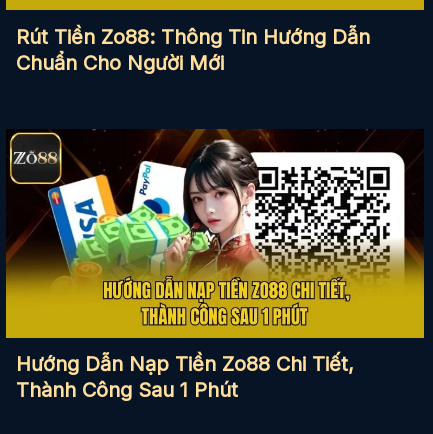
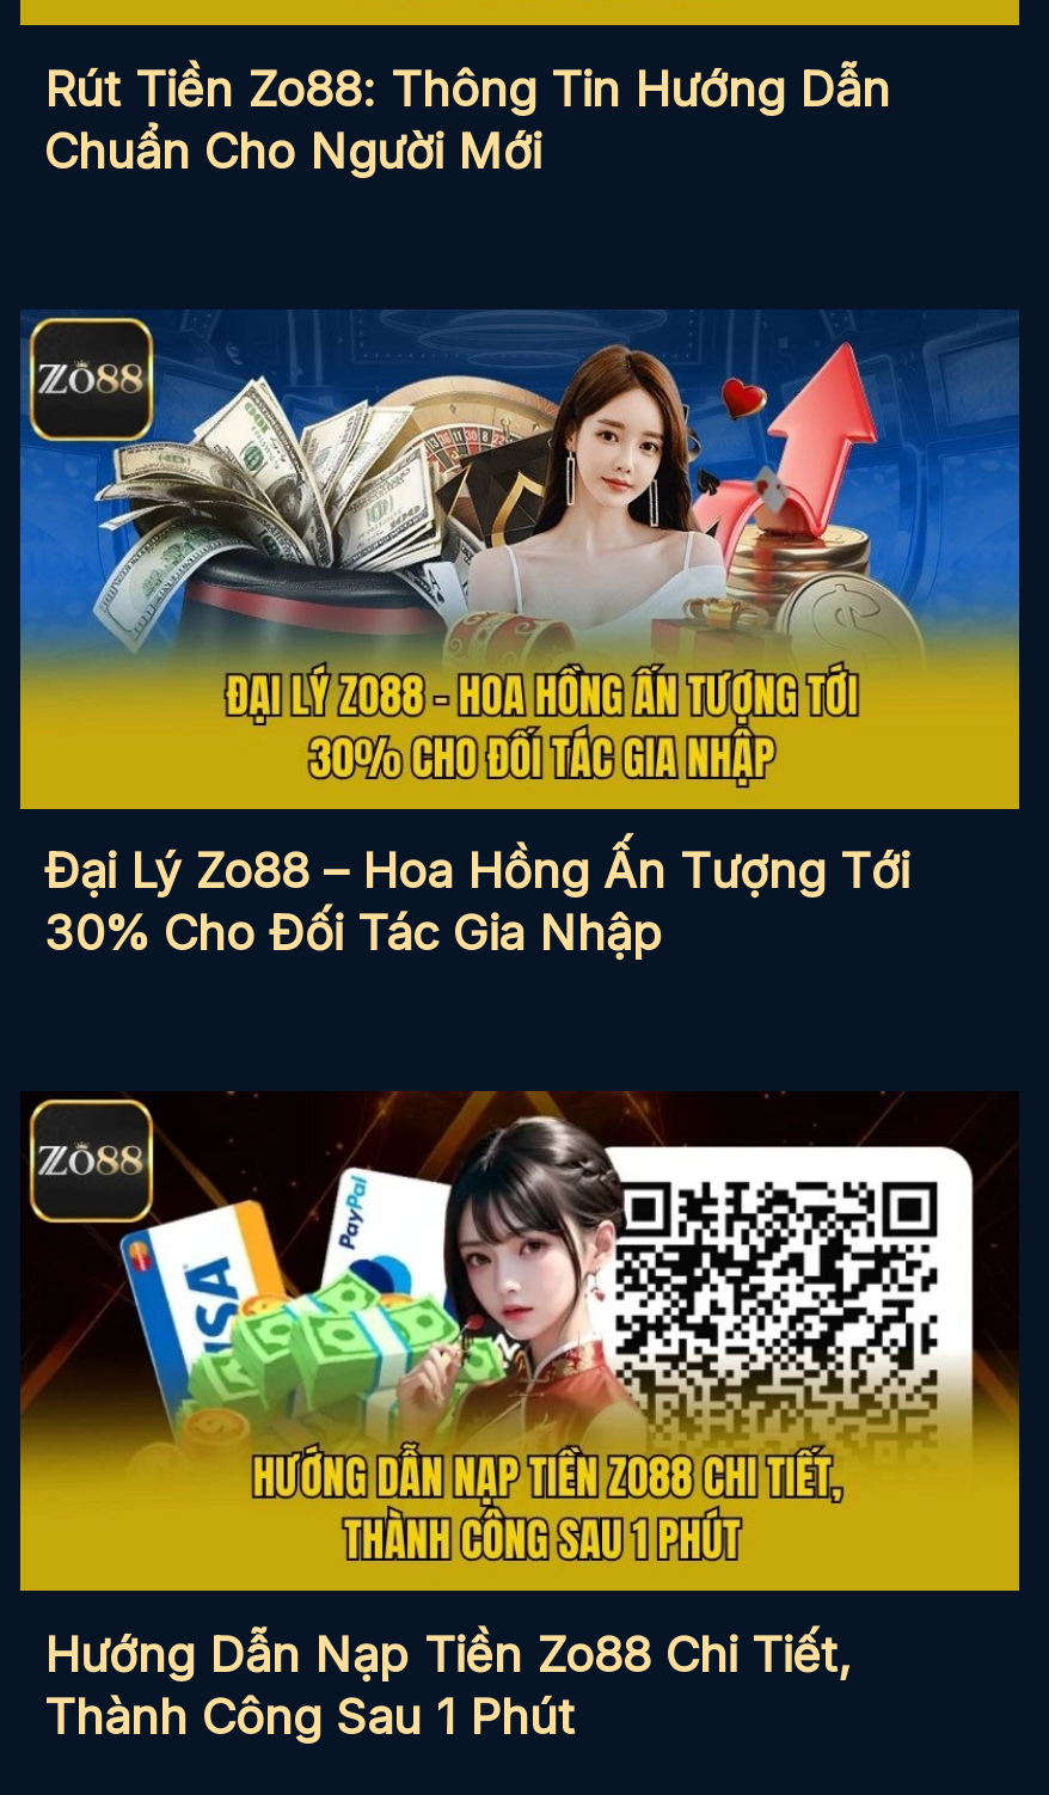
+ [image]
+ Đại Lý Zo88 – Hoa Hồng Ấn Tượng Tới
+ 30% Cho Đối Tác Gia Nhập
